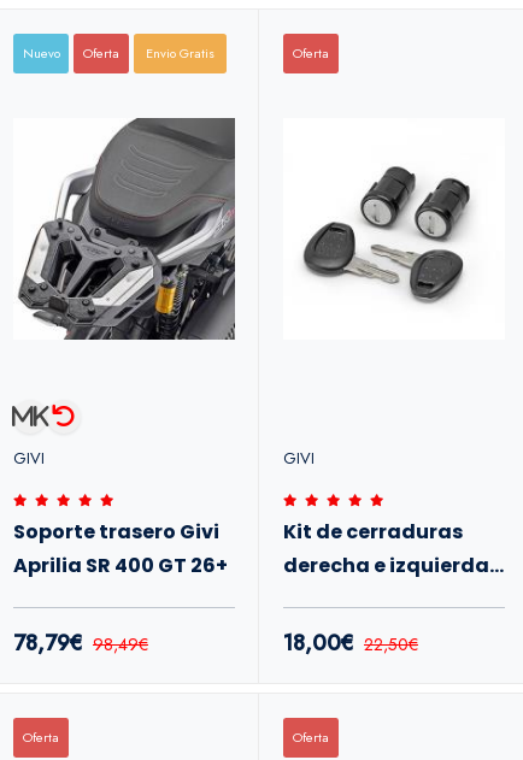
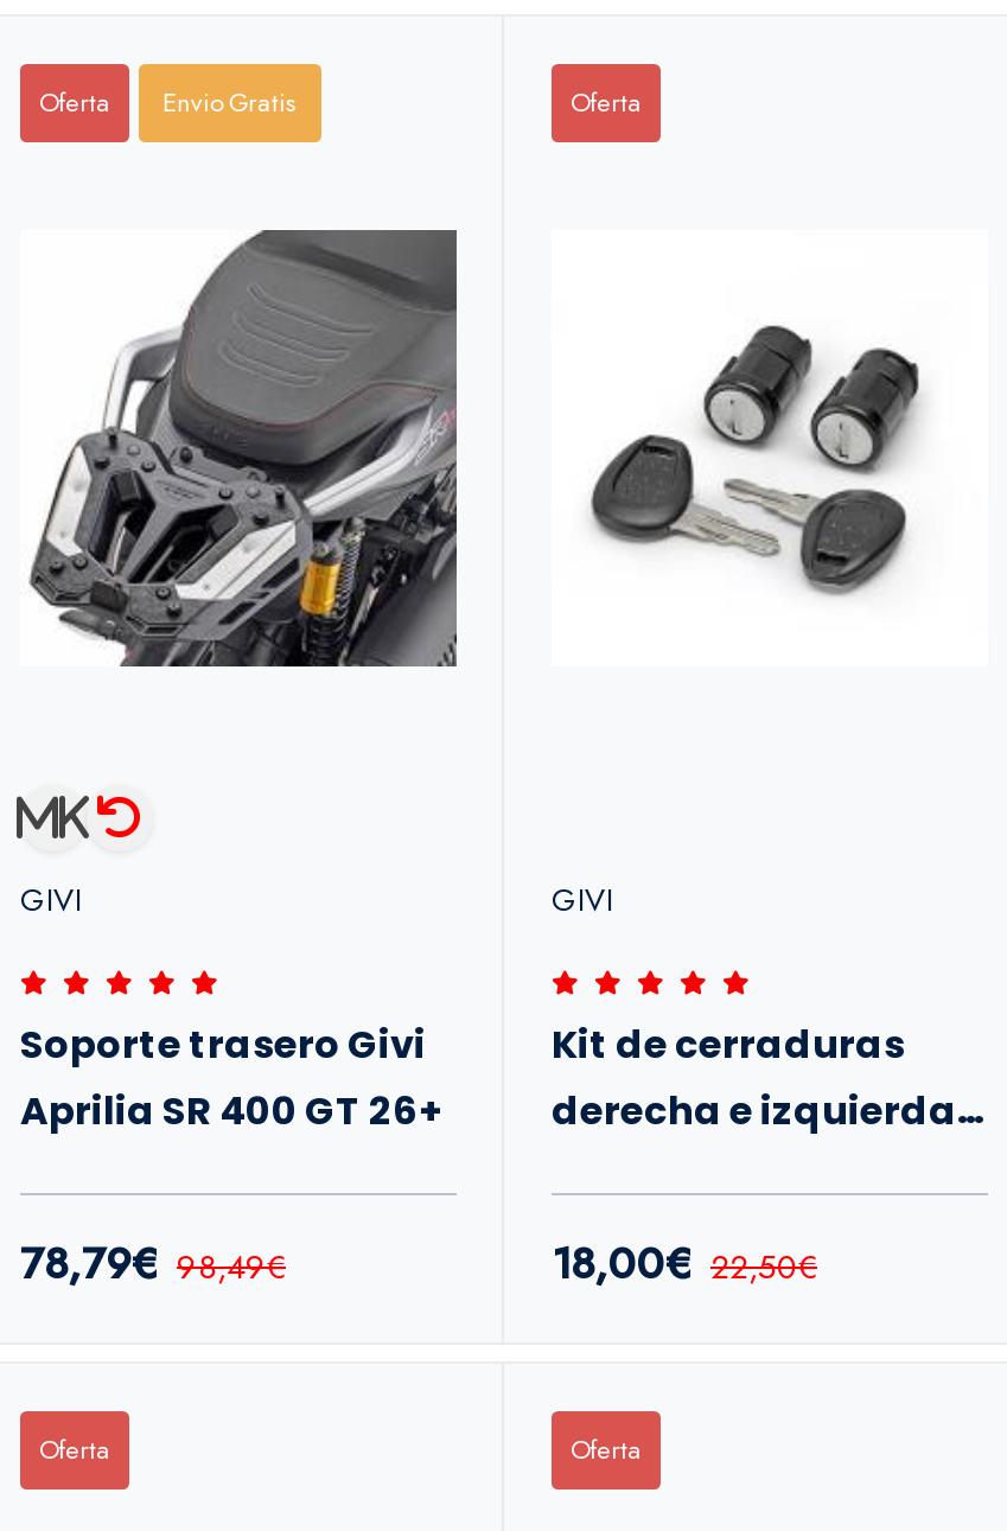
- Nuevo
